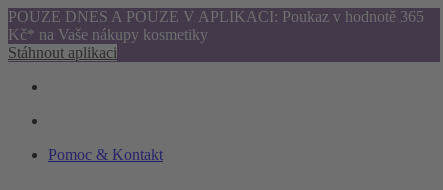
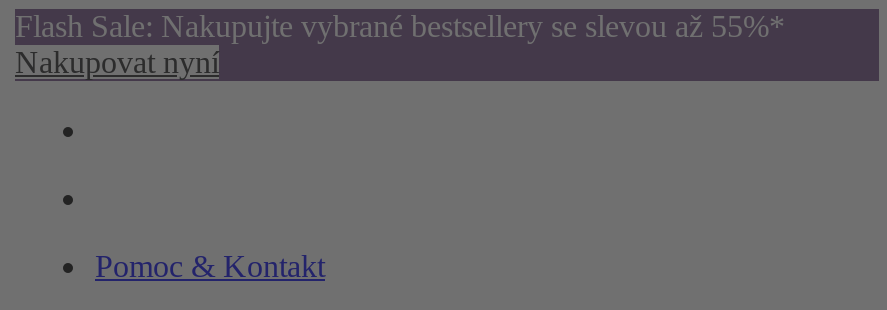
- POUZE DNES A POUZE V APLIKACI: Poukaz v hodnotě 365
- Kč* na Vaše nákupy kosmetiky
- Stáhnout aplikaci
+ Flash Sale: Nakupujte vybrané bestsellery se slevou až 55%*
+ Nakupovat nyní
